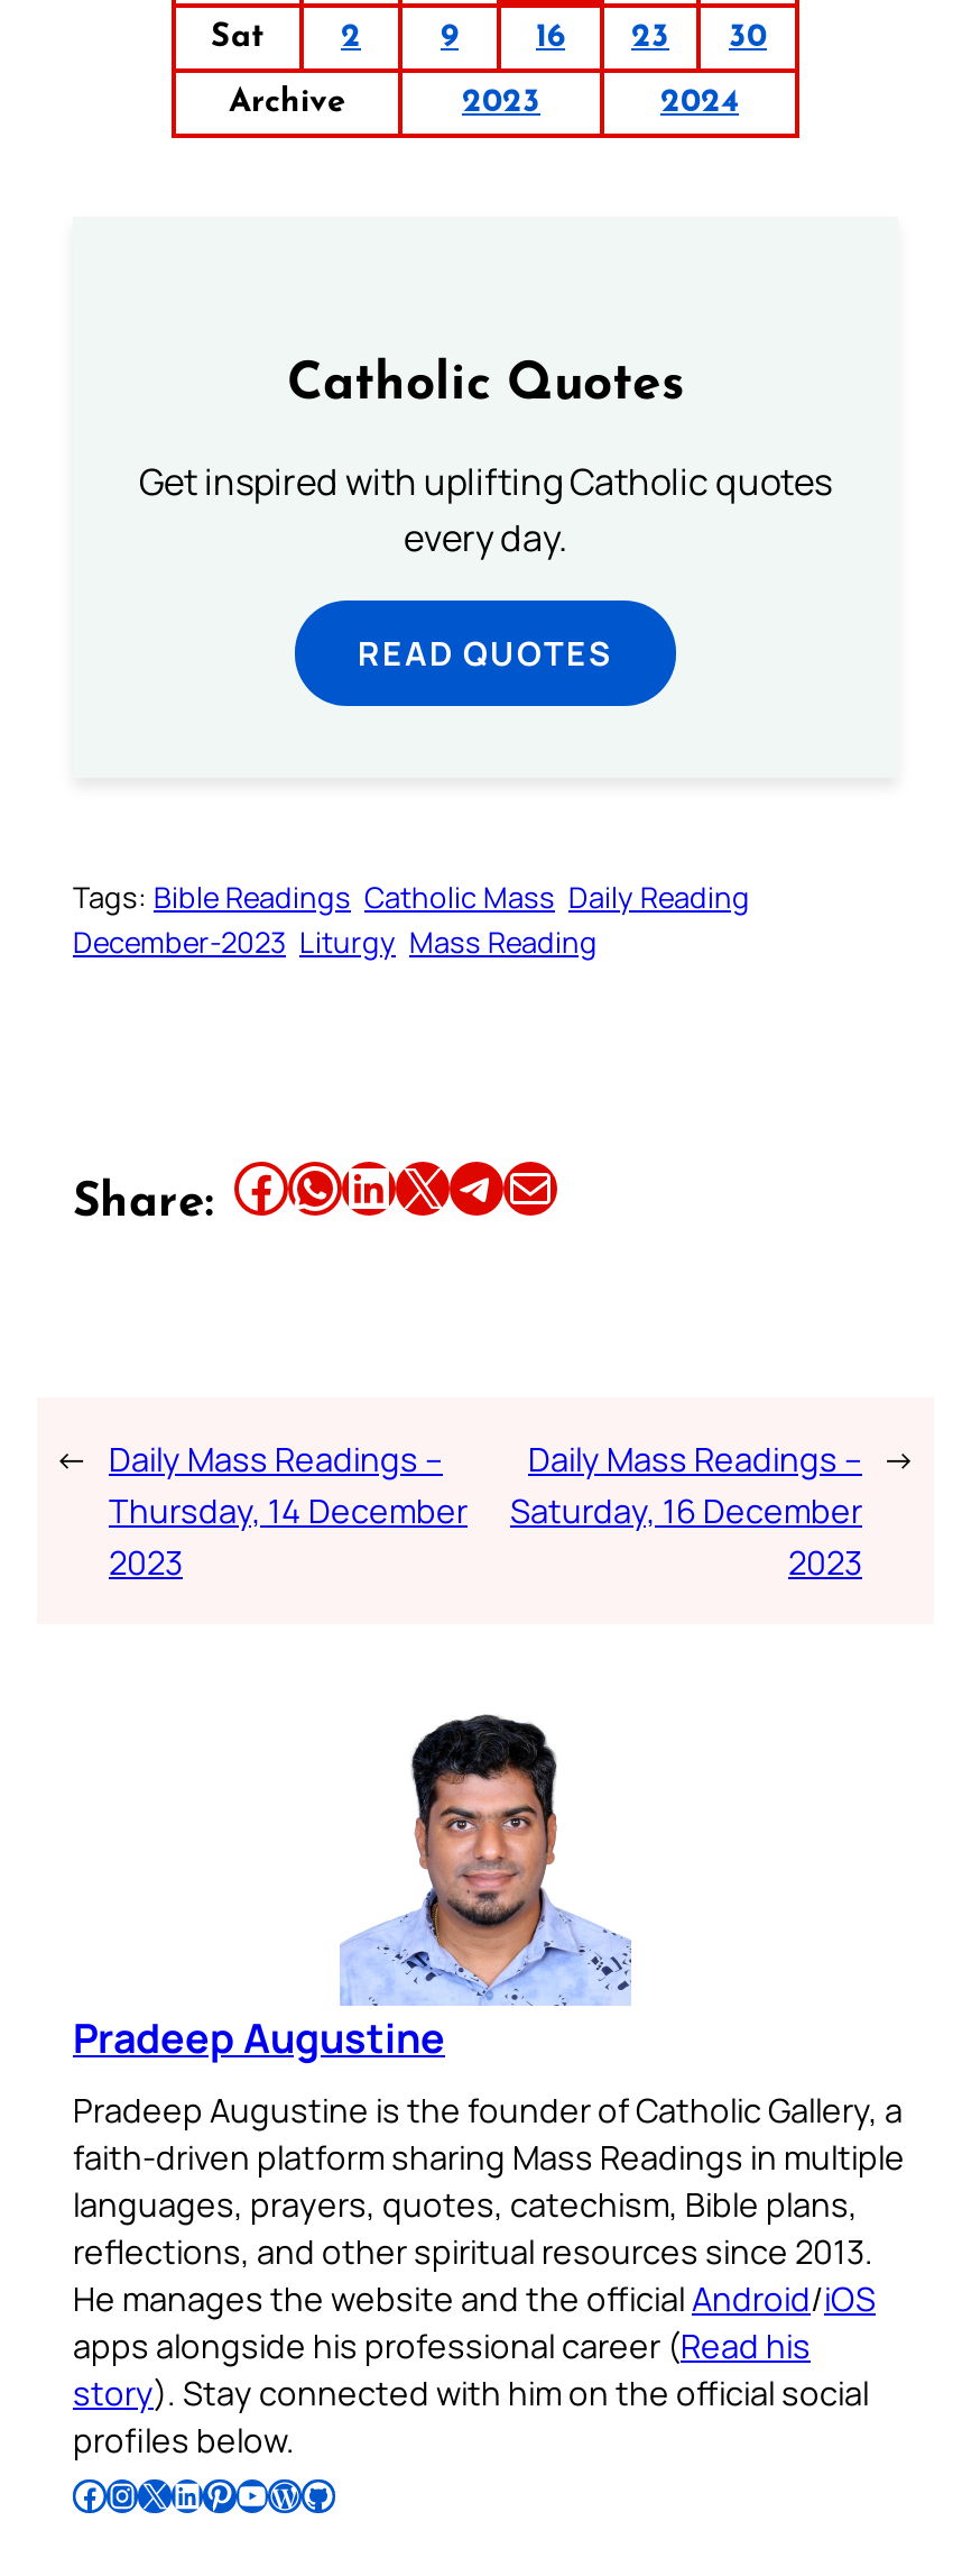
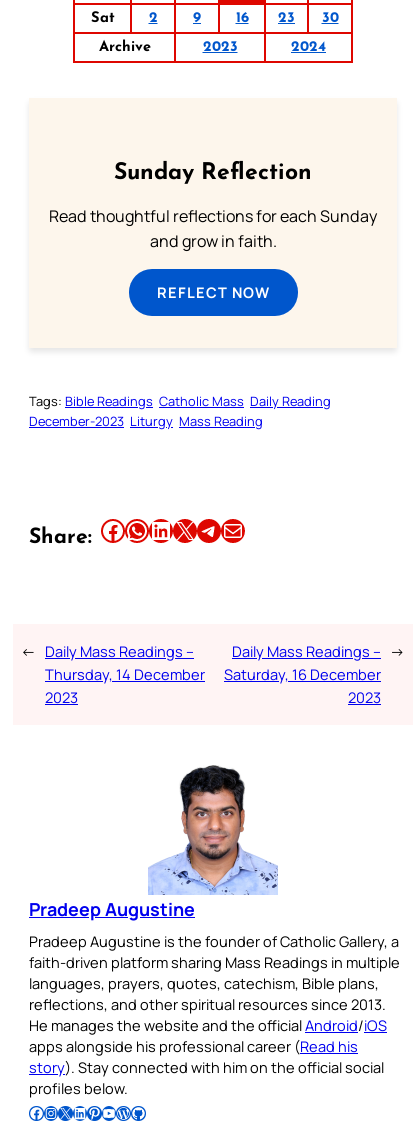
- Catholic Quotes
+ Sunday Reflection

- Get inspired with uplifting Catholic quotes
- every day.
+ Read thoughtful reflections for each Sunday
+ and grow in faith.

- READ QUOTES
+ REFLECT NOW
